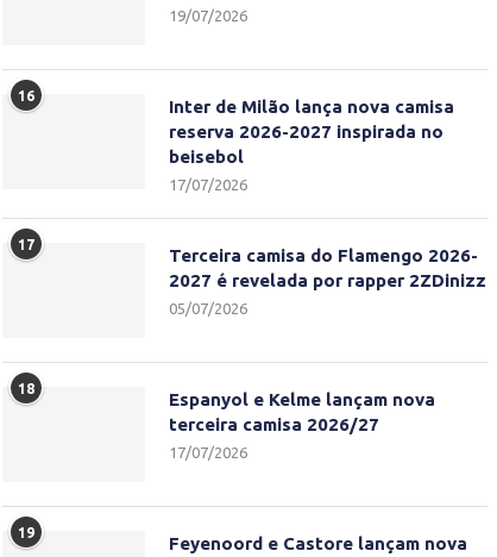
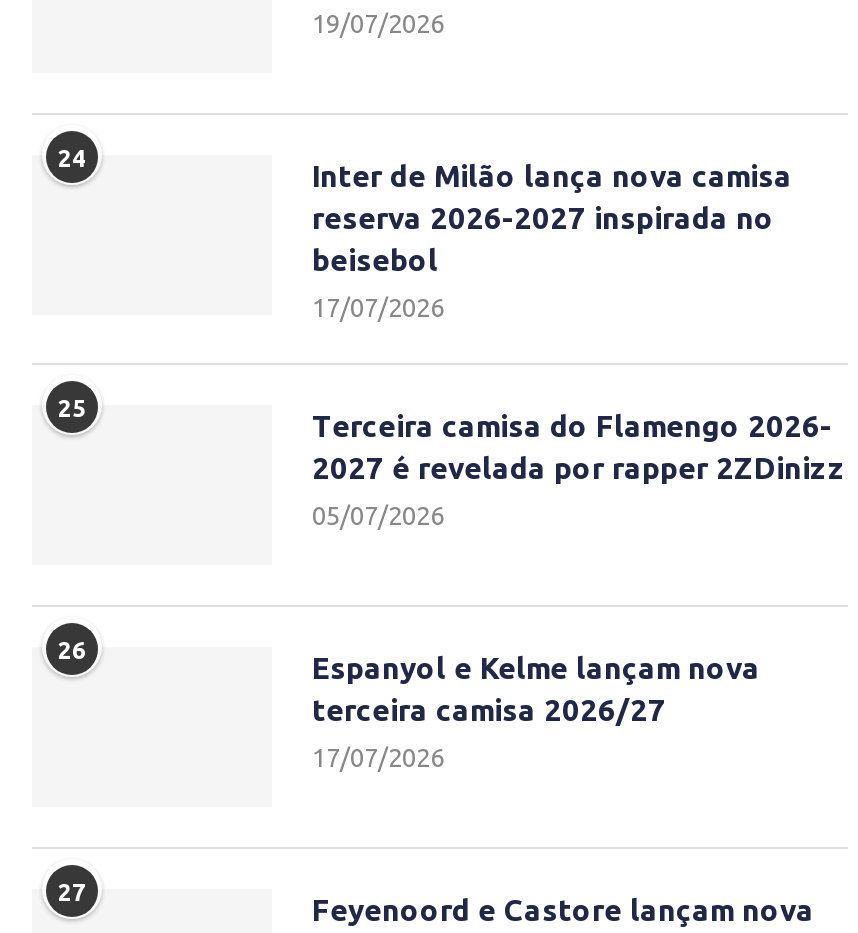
- 16
+ 24

- 17
+ 25

- 18
+ 26

- 19
+ 27
